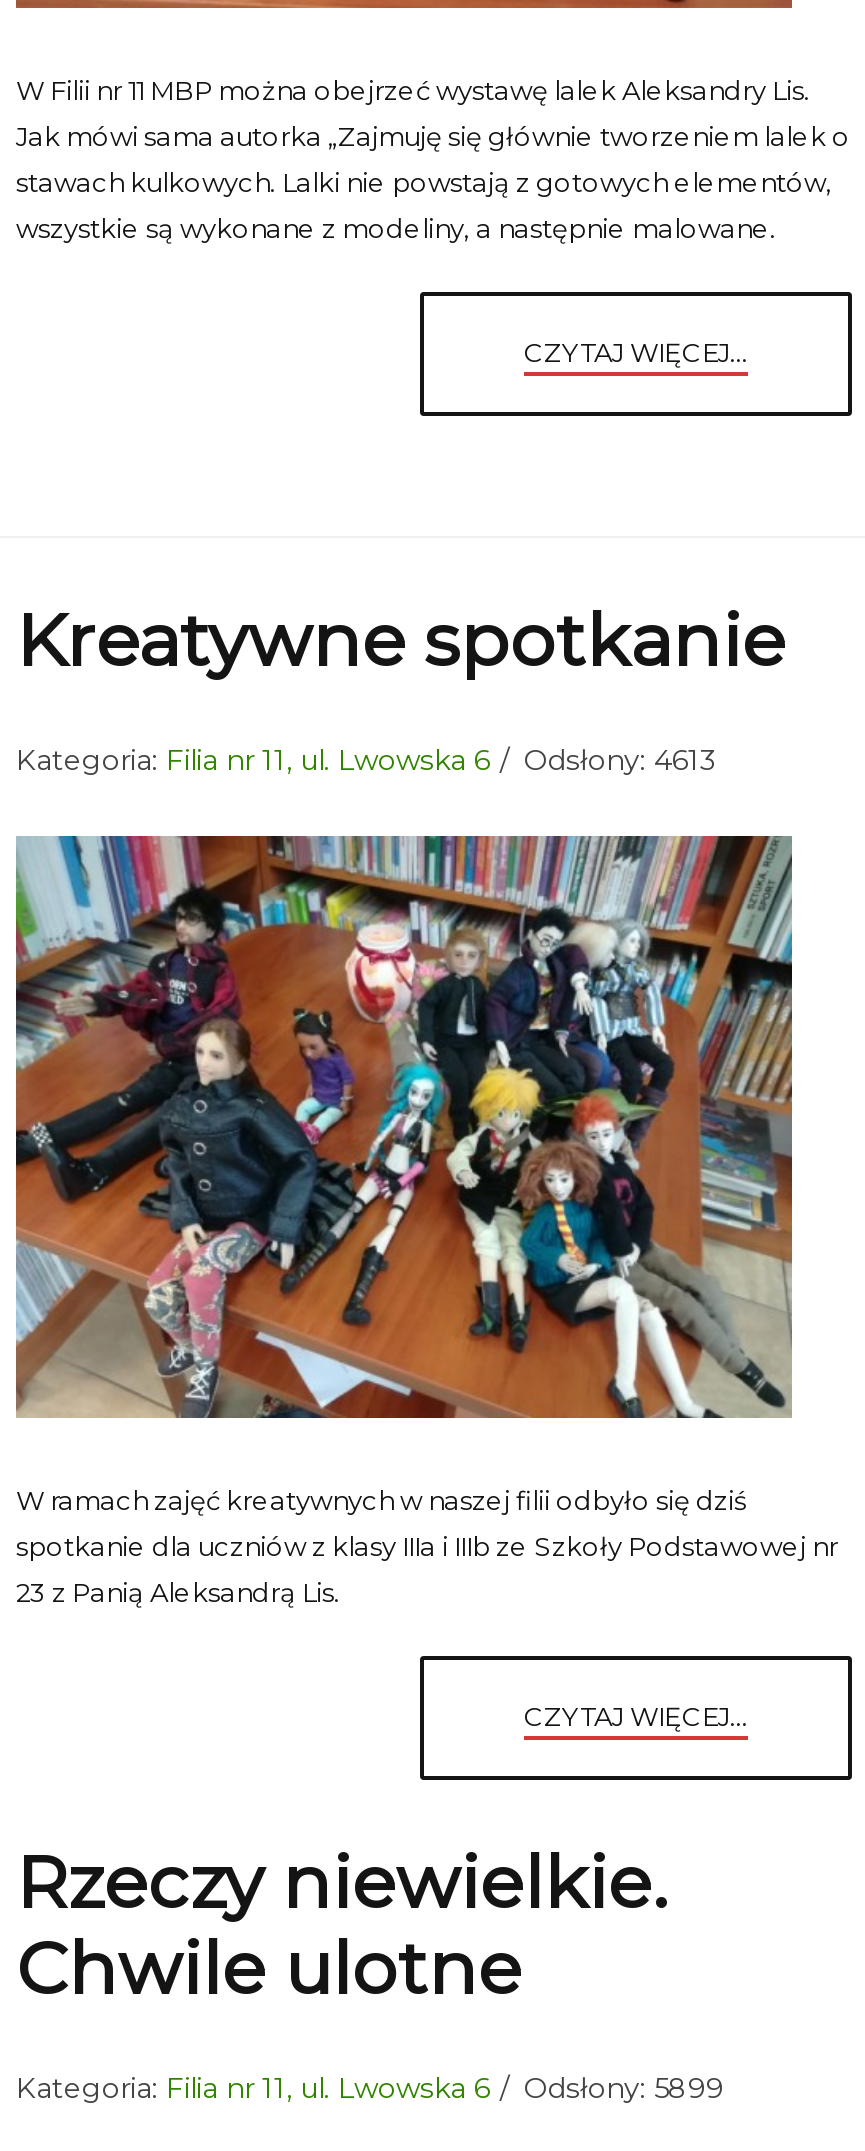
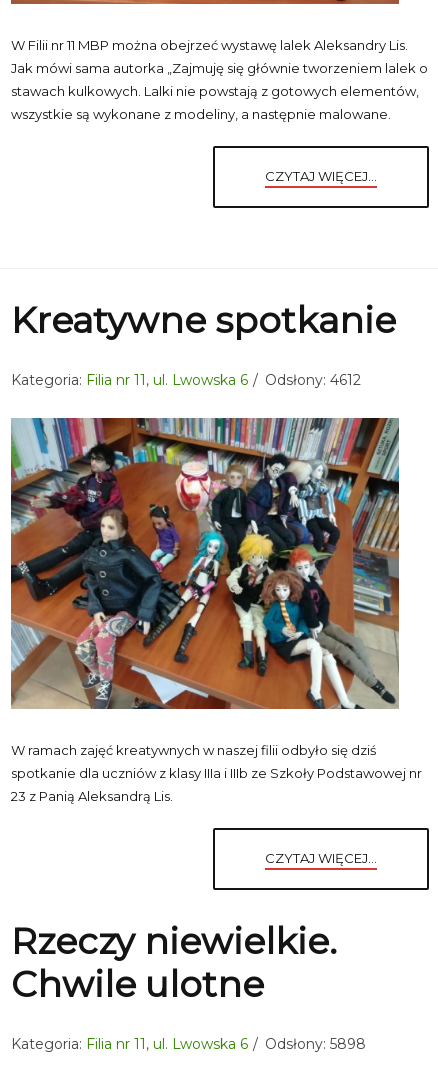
- Kategoria: Filia nr 11, ul. Lwowska 6 Odsłony: 4613
+ Kategoria: Filia nr 11, ul. Lwowska 6 Odsłony: 4612

- Kategoria: Filia nr 11, ul. Lwowska 6 Odsłony: 5899
+ Kategoria: Filia nr 11, ul. Lwowska 6 Odsłony: 5898
